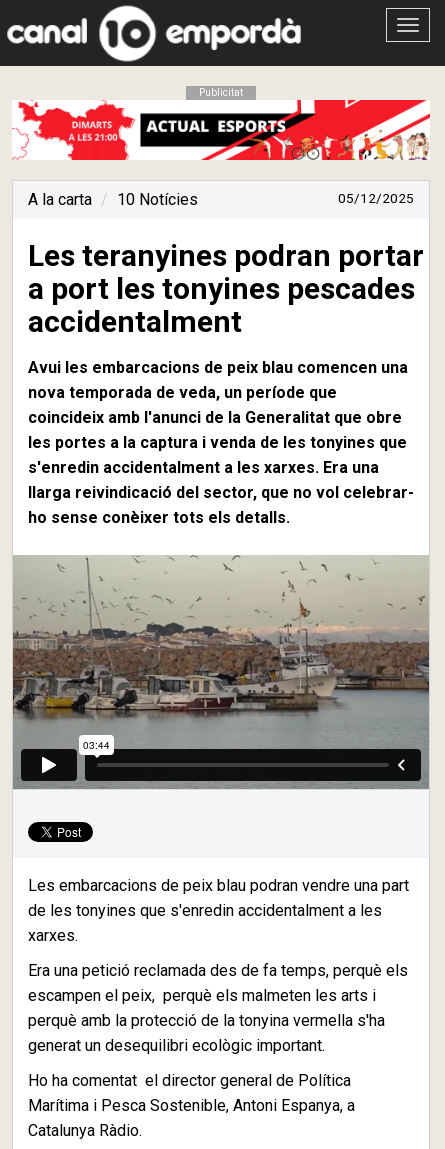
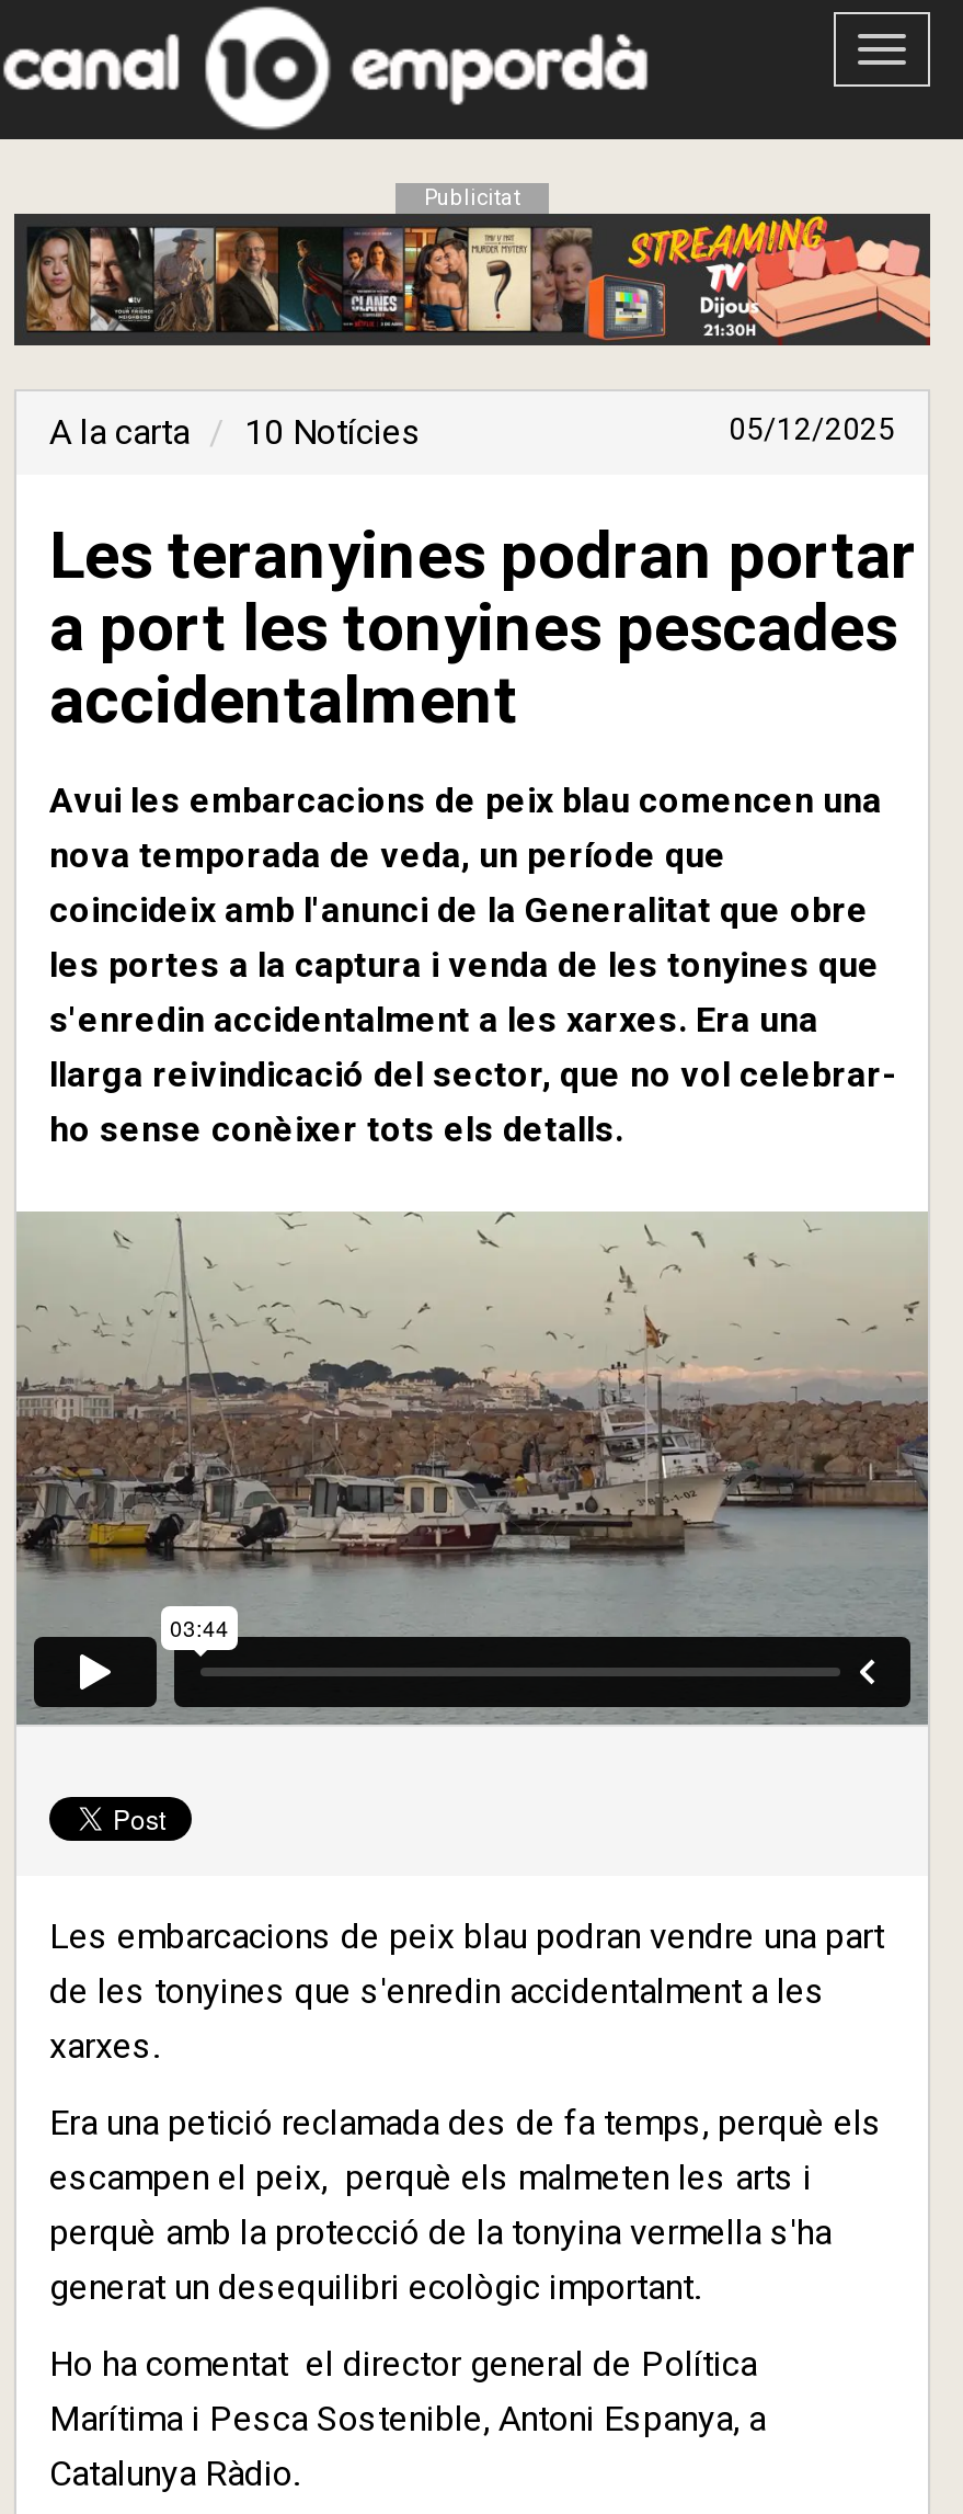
- [image]
+ [image]
